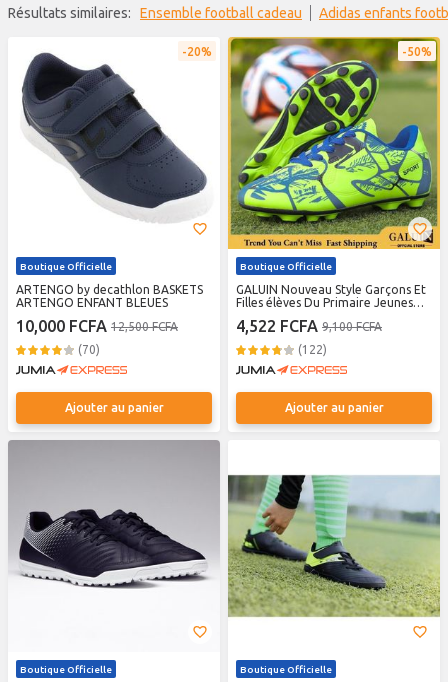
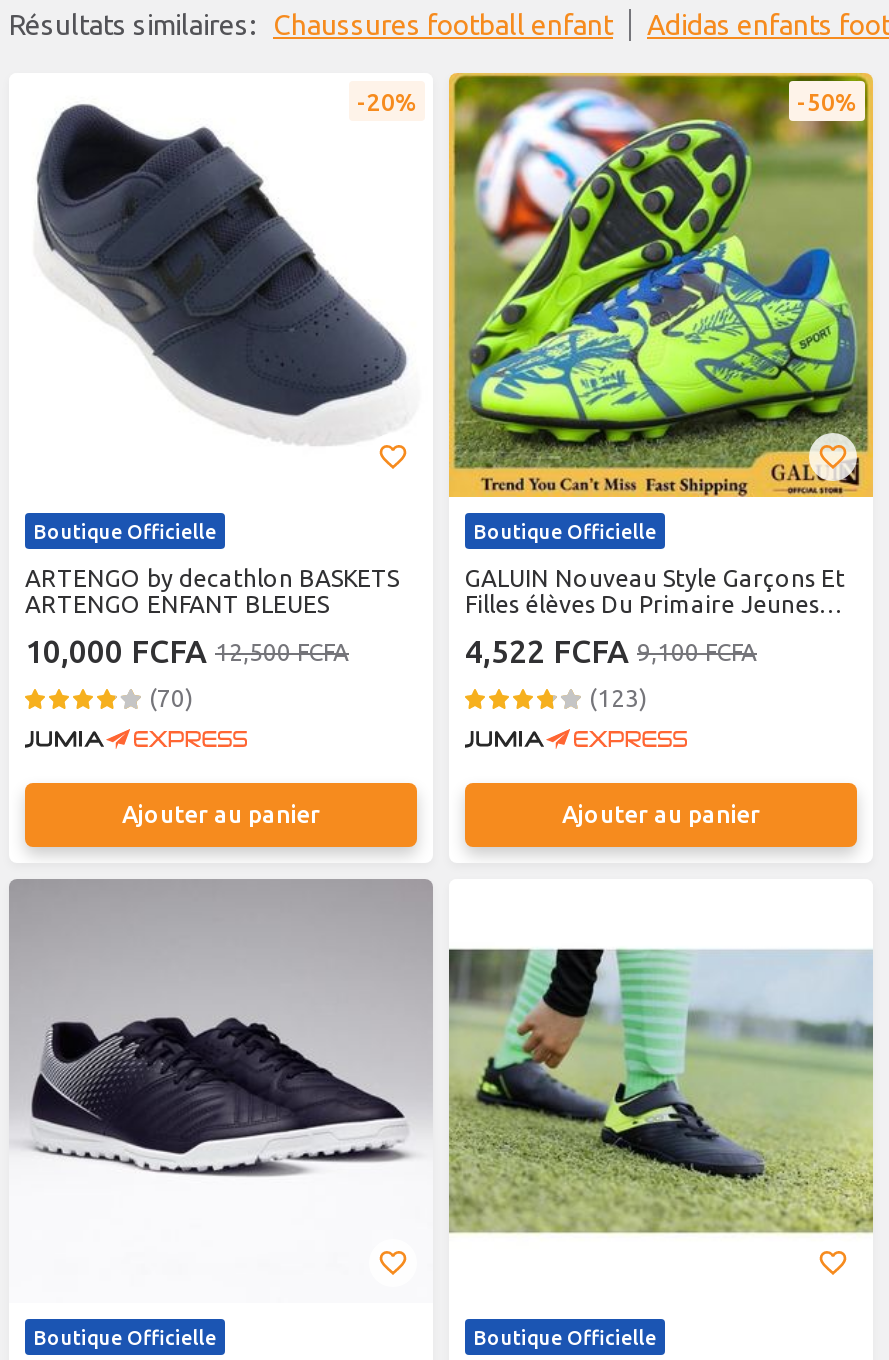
- ensemble football cadeau
+ chaussures football enfant

- (122)
+ (123)
